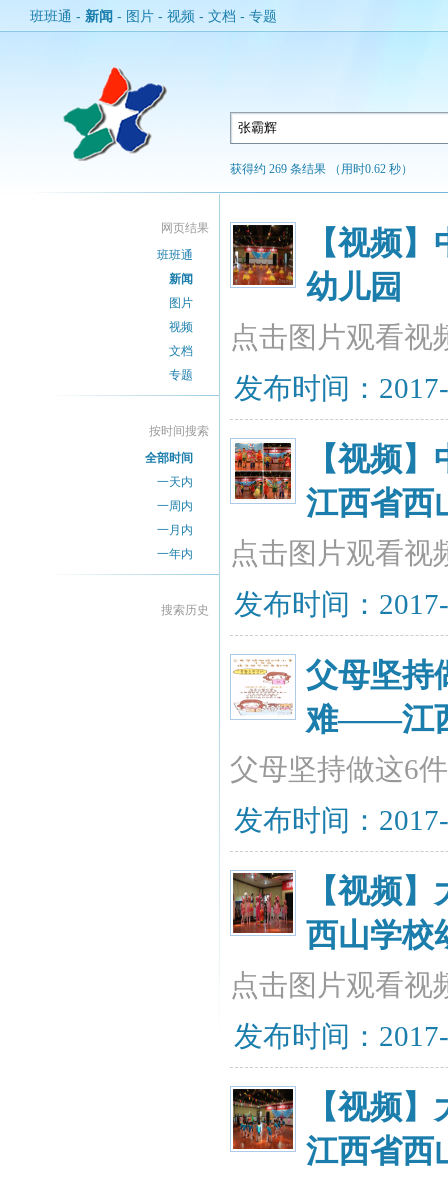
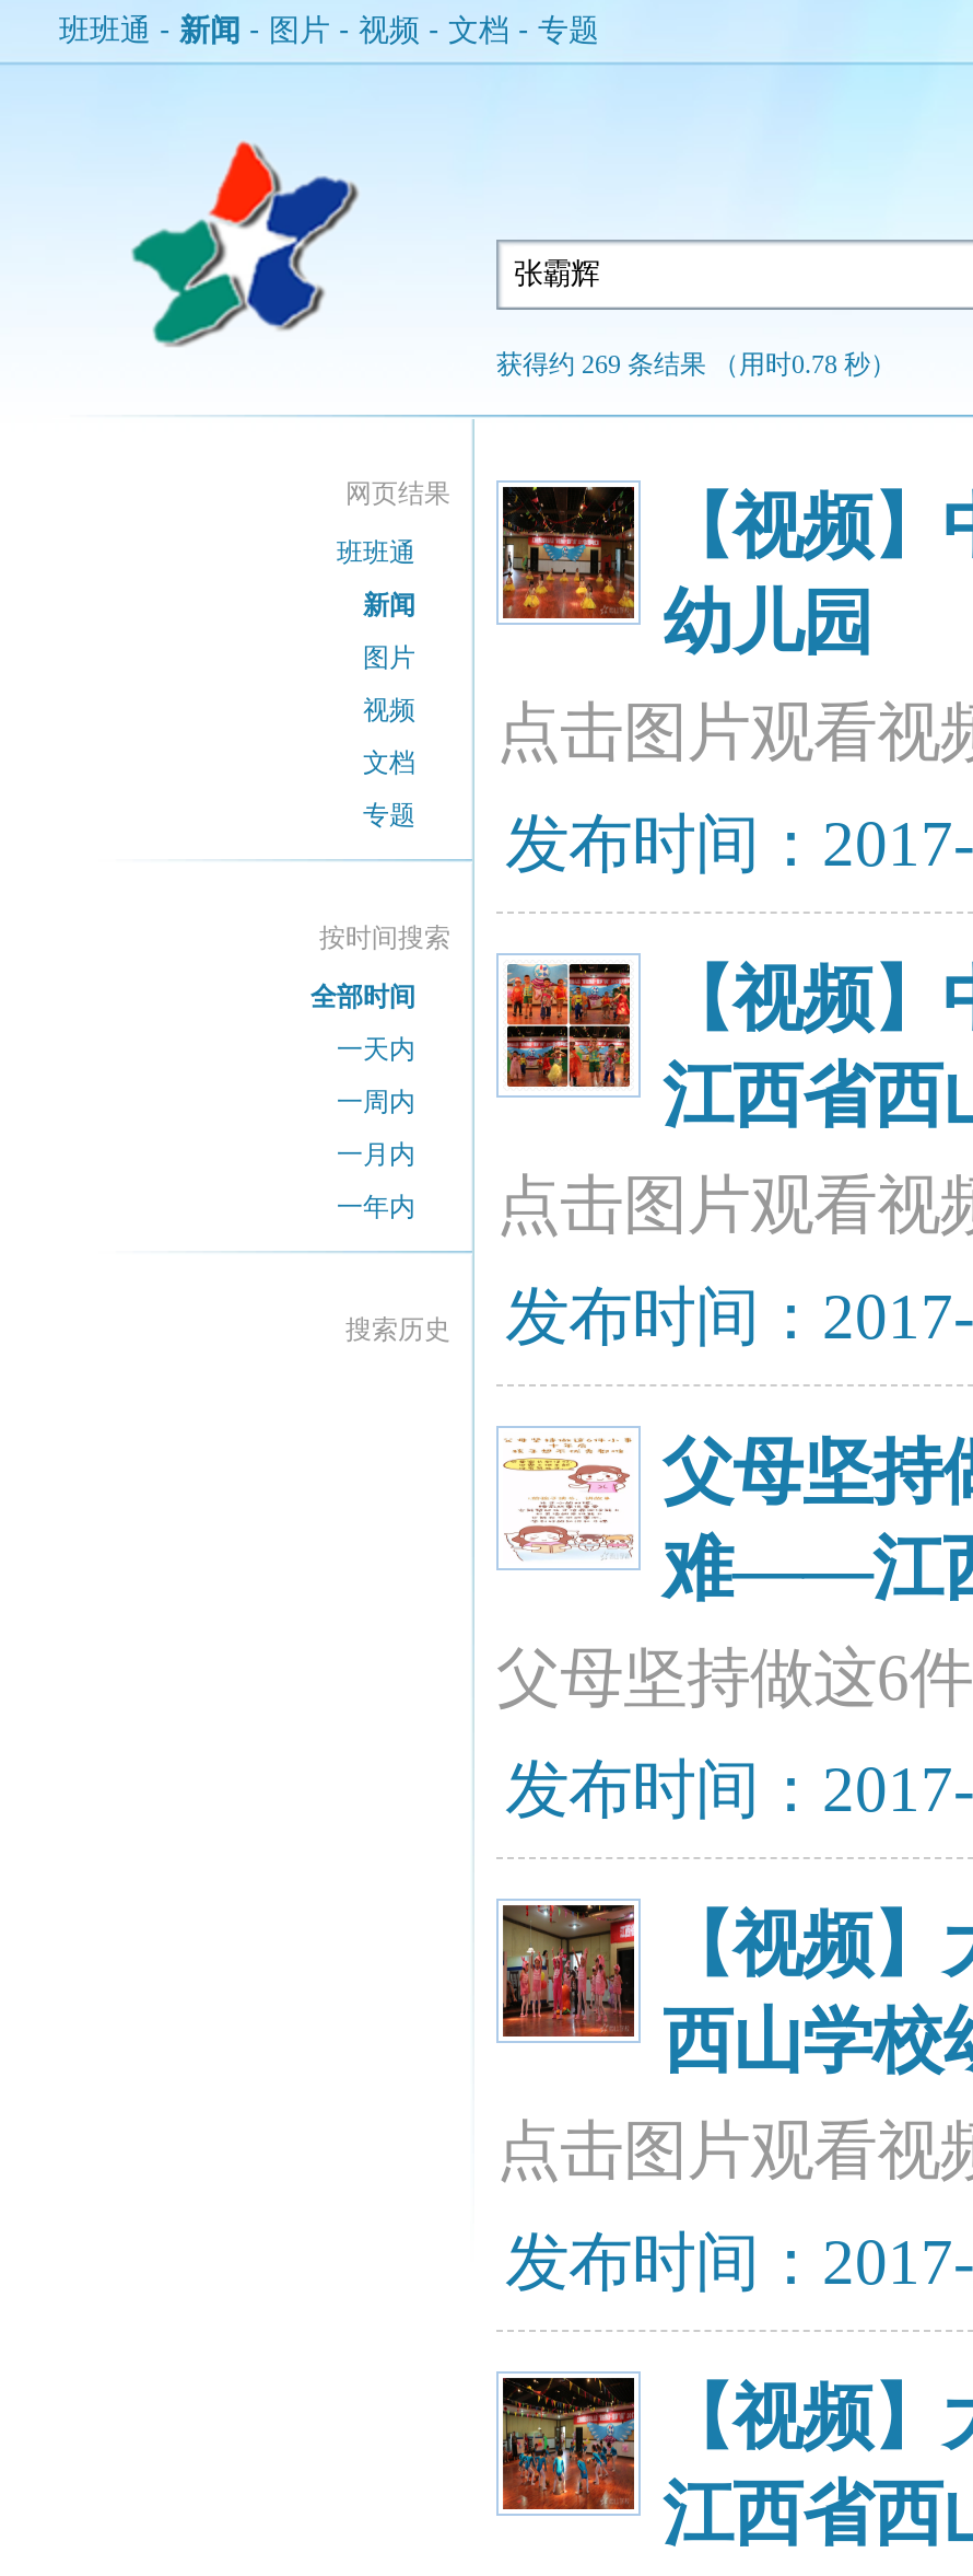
- 获得约 269 条结果 （用时0.62 秒）
+ 获得约 269 条结果 （用时0.78 秒）
